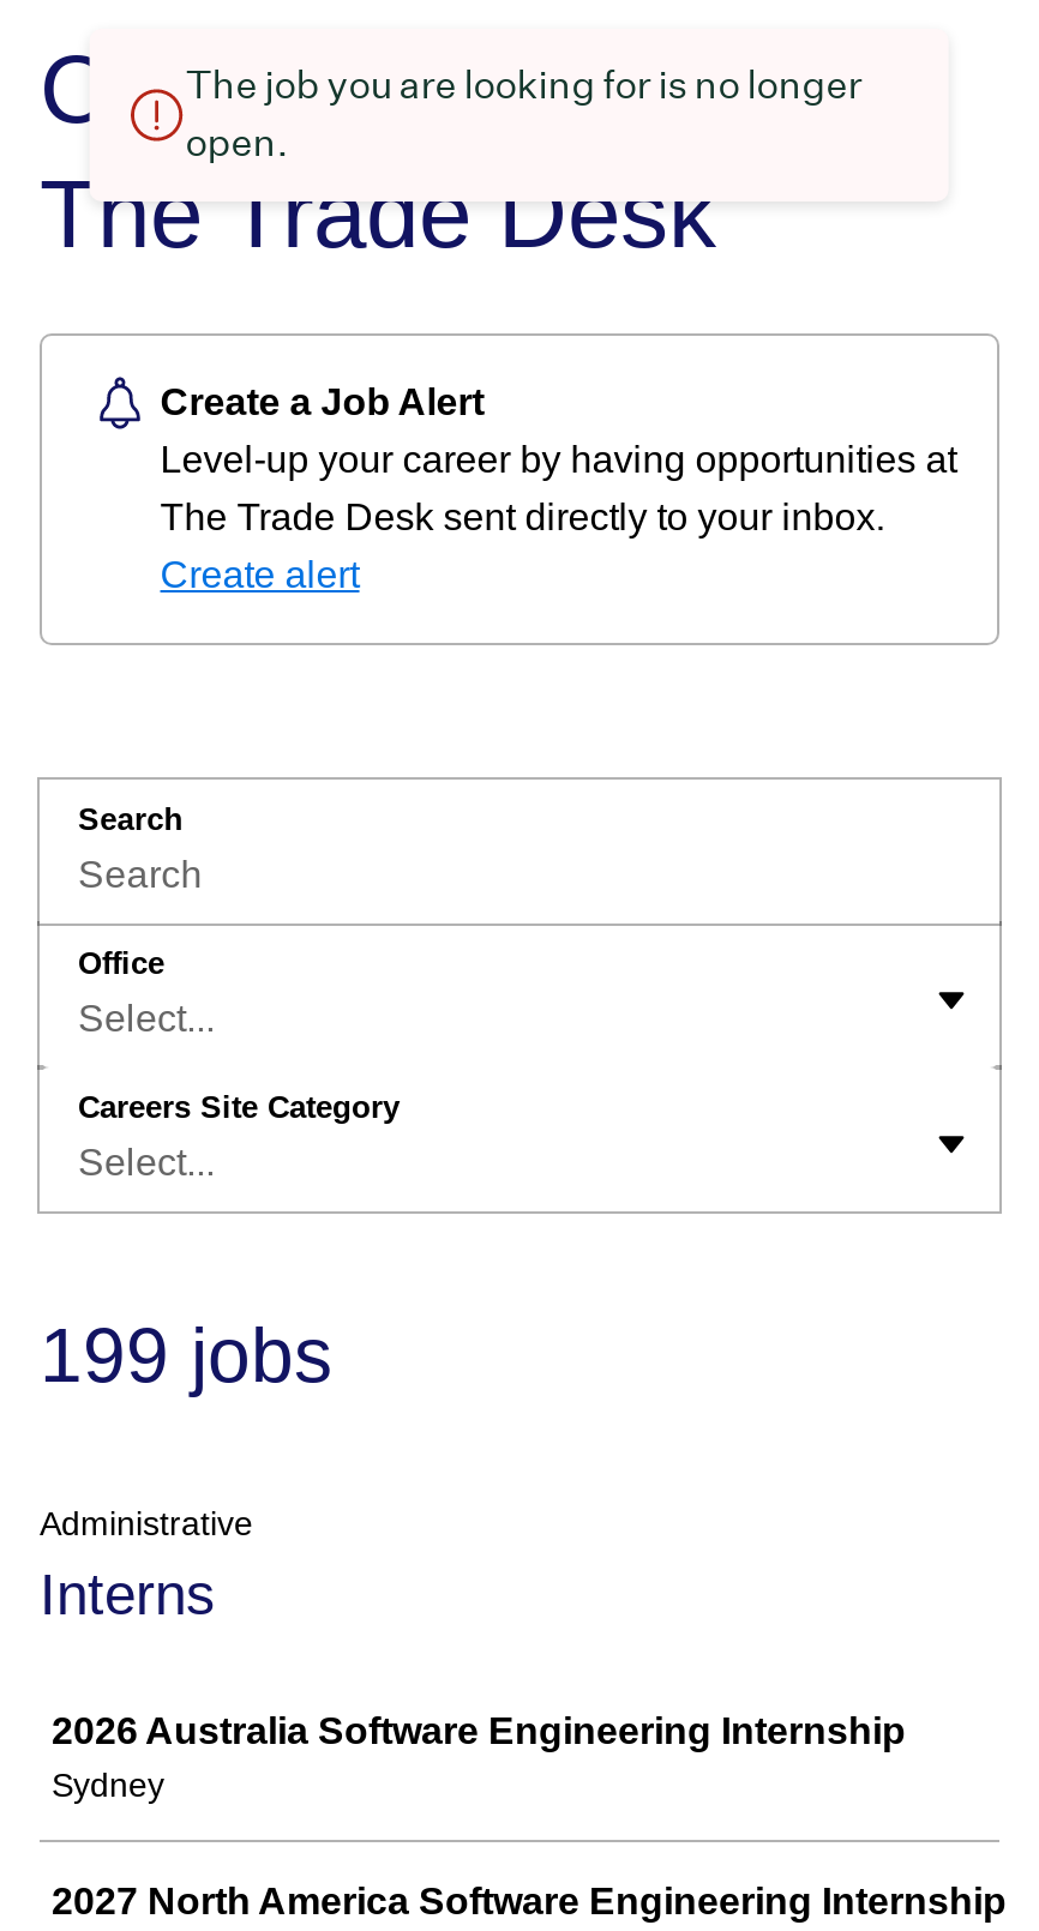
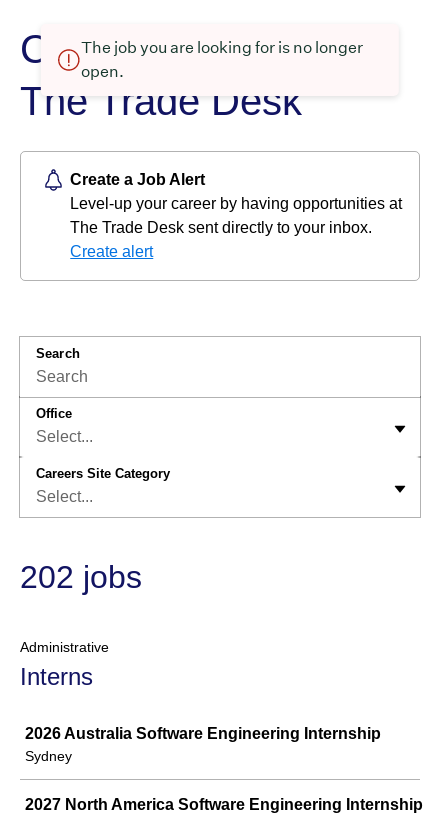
- 199 jobs
+ 202 jobs
